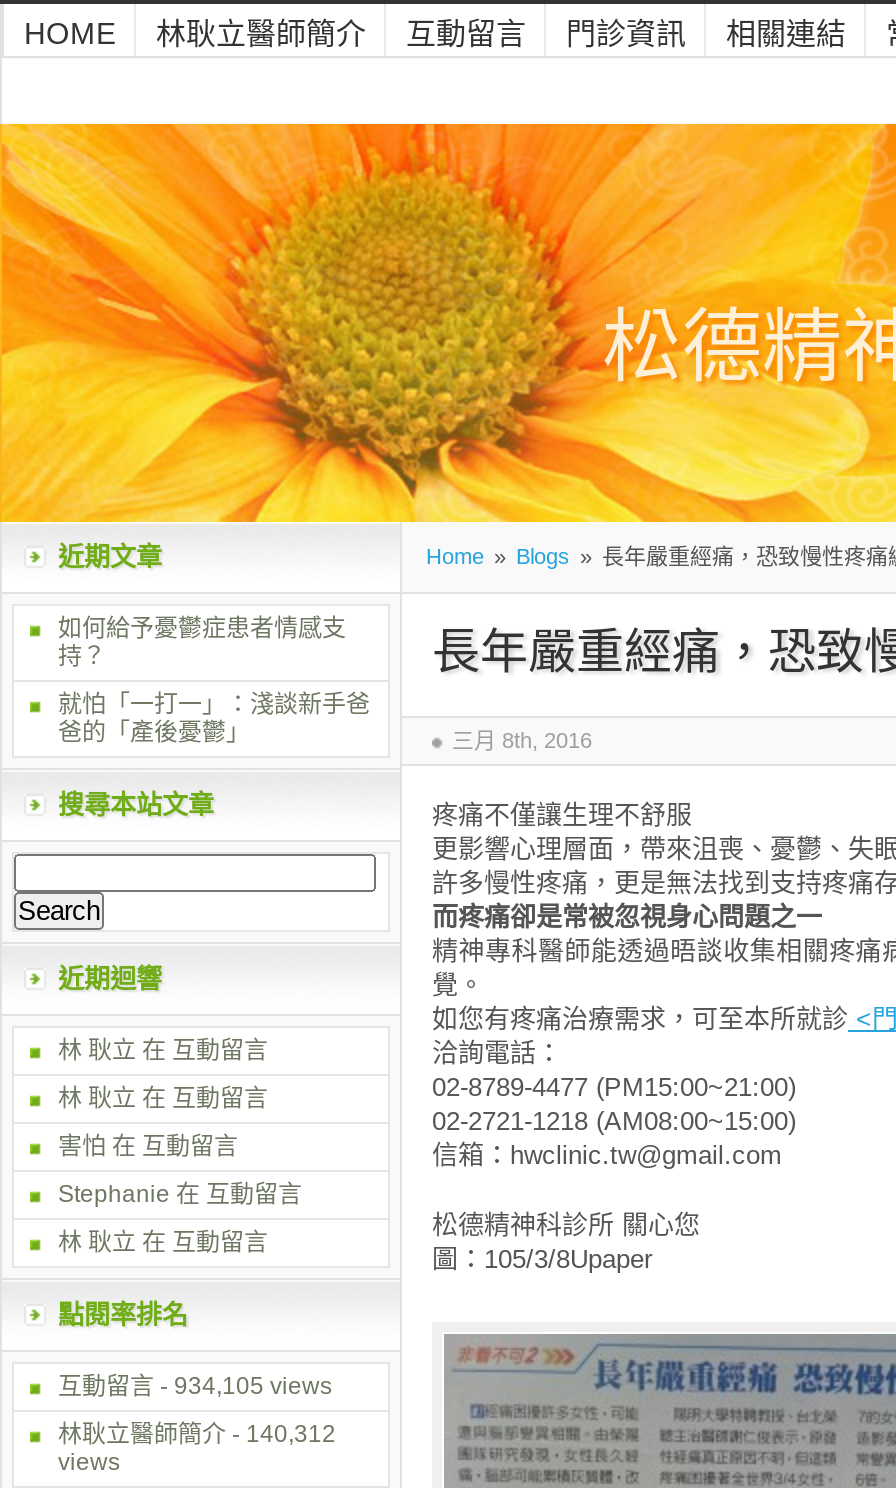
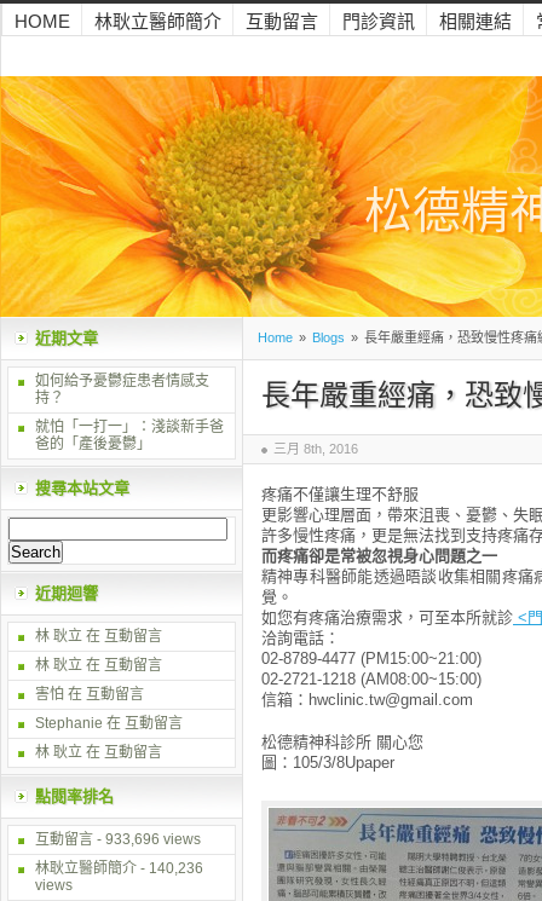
- 互動留言- 934,105 views
+ 互動留言- 933,696 views

- 林耿立醫師簡介- 140,312
+ 林耿立醫師簡介- 140,236
